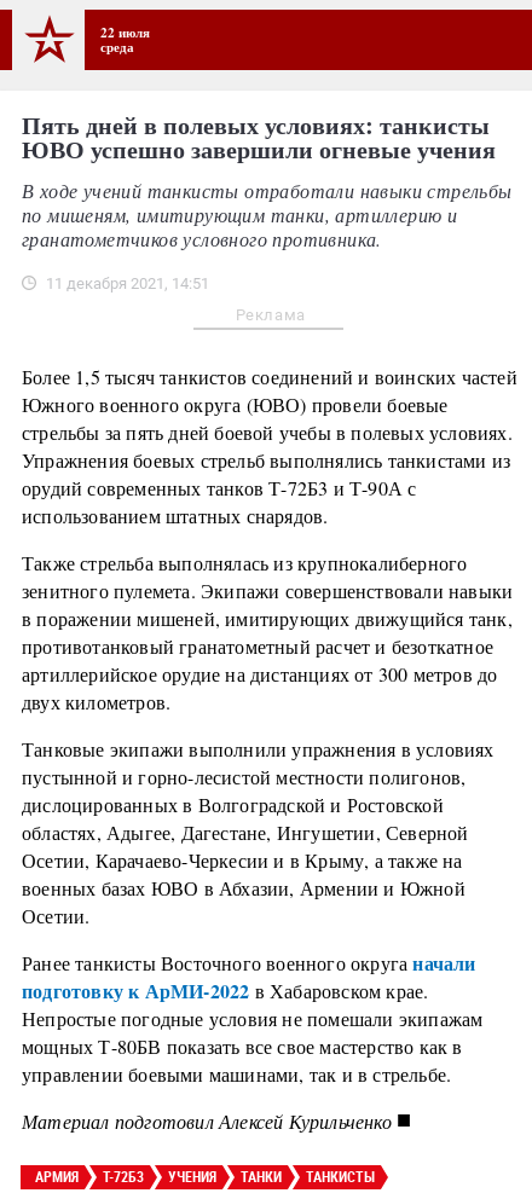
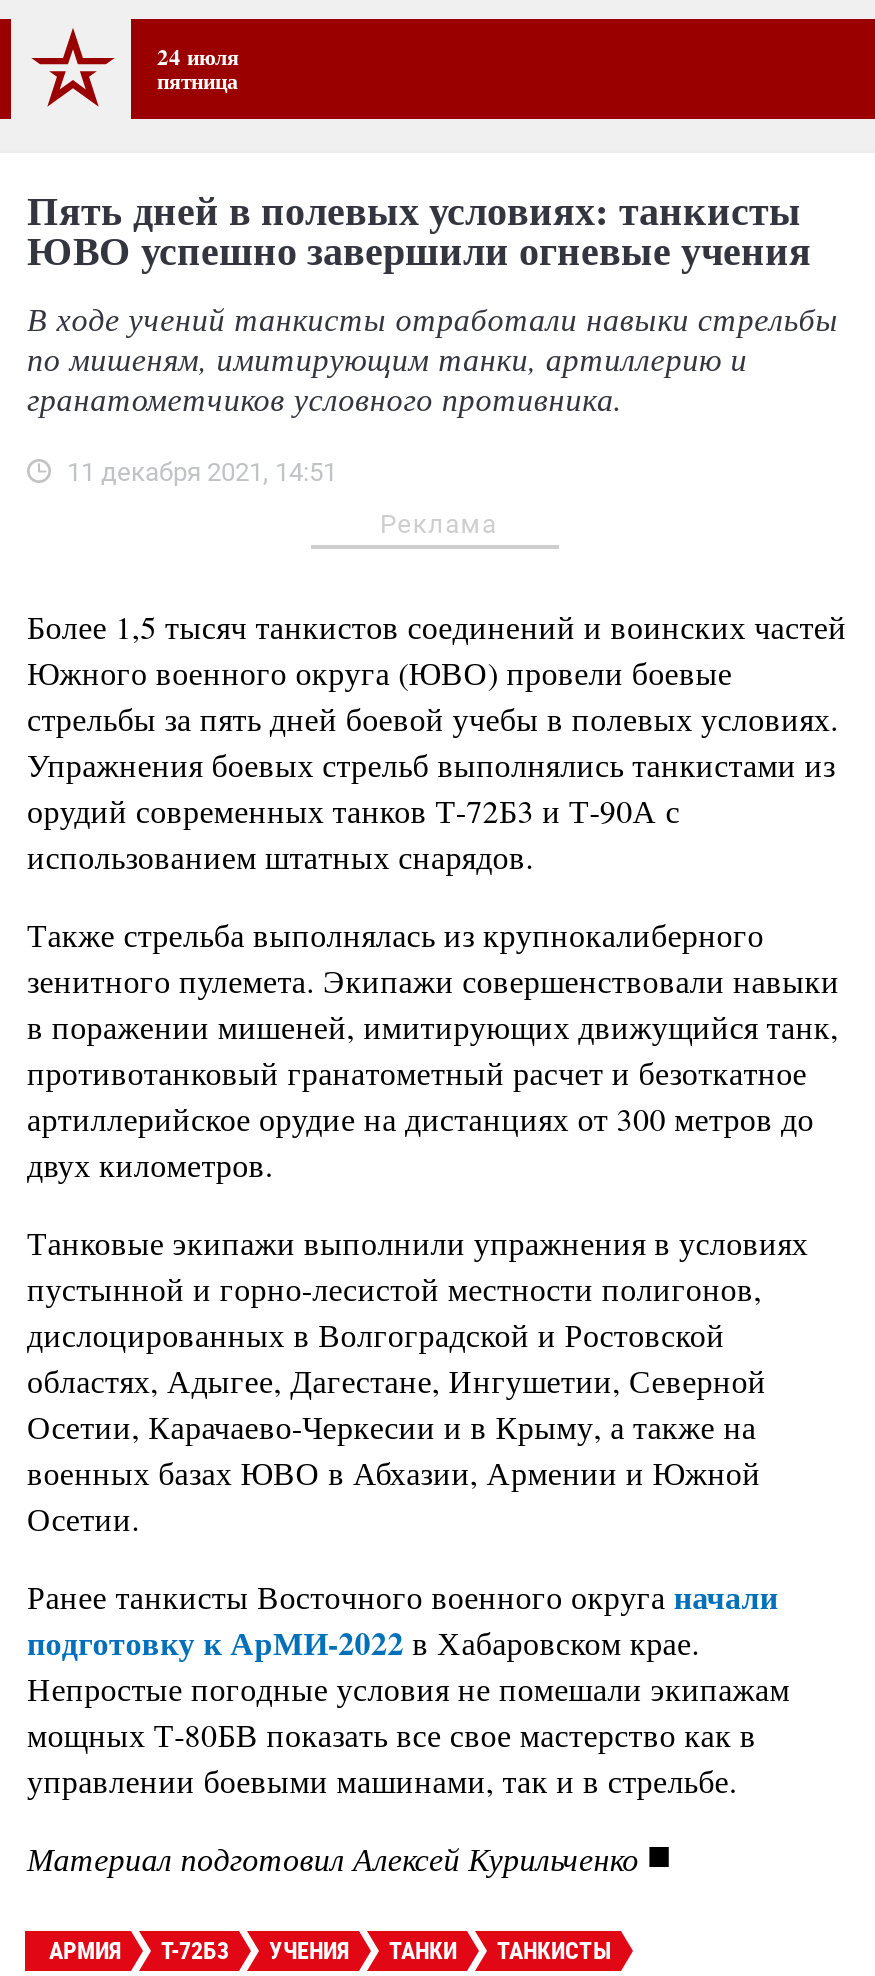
- 22 июля
- среда
+ 24 июля
+ пятница
